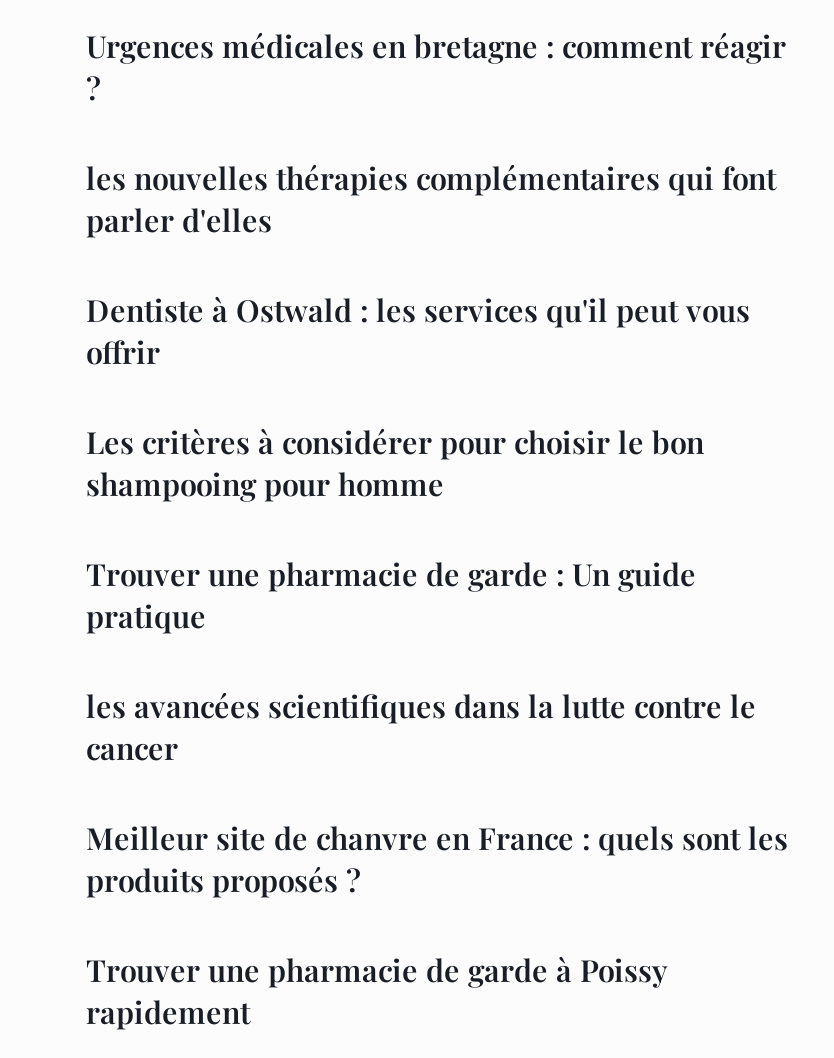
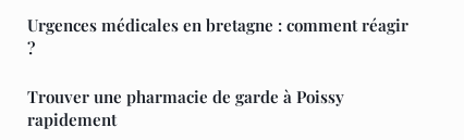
- les nouvelles thérapies complémentaires qui font
- parler d'elles
- Dentiste à Ostwald : les services qu'il peut vous
- offrir
- Les critères à considérer pour choisir le bon
- shampooing pour homme
- Trouver une pharmacie de garde : Un guide
- pratique
- les avancées scientifiques dans la lutte contre le
- cancer
- Meilleur site de chanvre en France : quels sont les
- produits proposés ?
